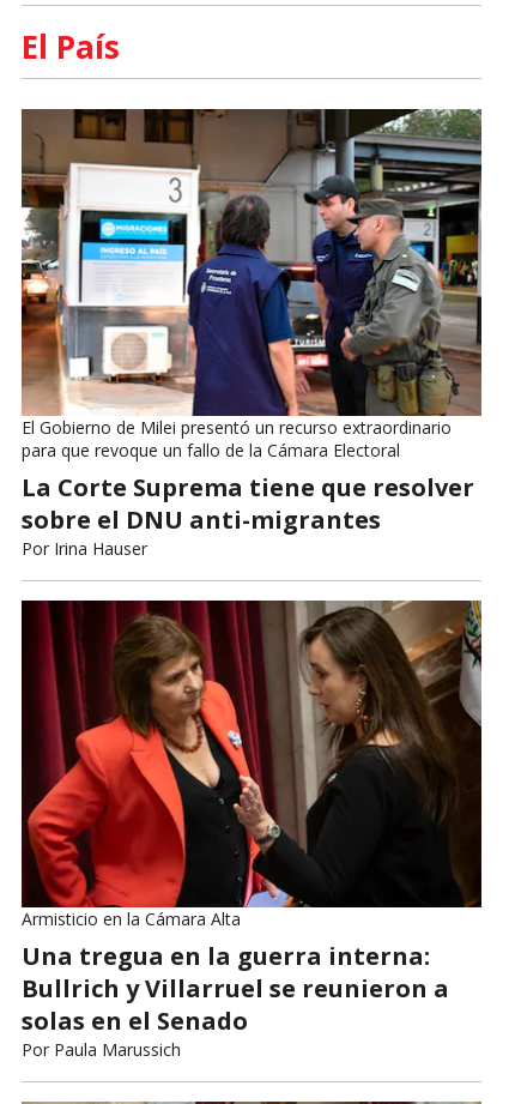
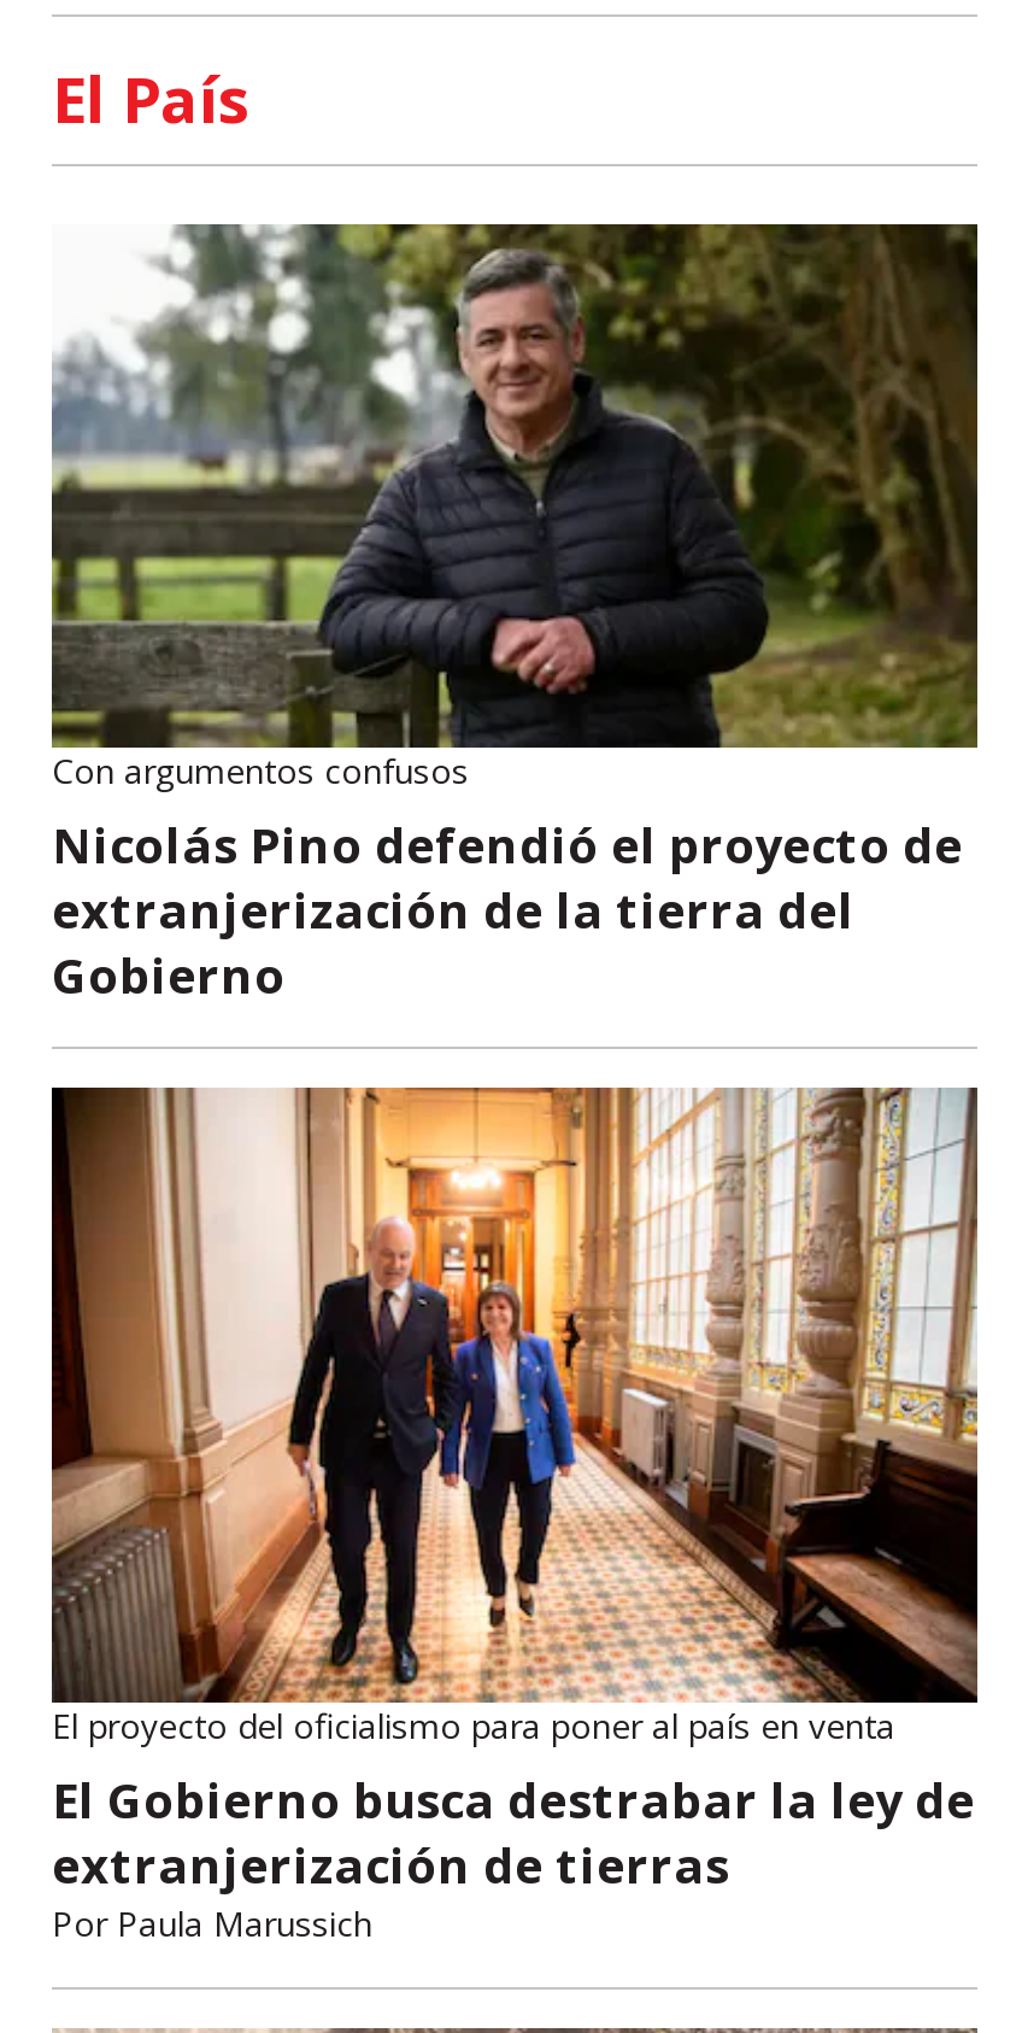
- [image]
- El Gobierno de Milei presentó un recurso extraordinario
- para que revoque un fallo de la Cámara Electoral
- La Corte Suprema tiene que resolver
- sobre el DNU anti-migrantes
- Por Irina Hauser
+ [image]
+ Con argumentos confusos
+ Nicolás Pino defendió el proyecto de
+ extranjerización de la tierra del
+ Gobierno

- [image]
+ [image]

- Armisticio en la Cámara Alta
- Una tregua en la guerra interna:
- Bullrich y Villarruel se reunieron a
- solas en el Senado
+ El proyecto del oficialismo para poner al país en venta
+ El Gobierno busca destrabar la ley de
+ extranjerización de tierras
